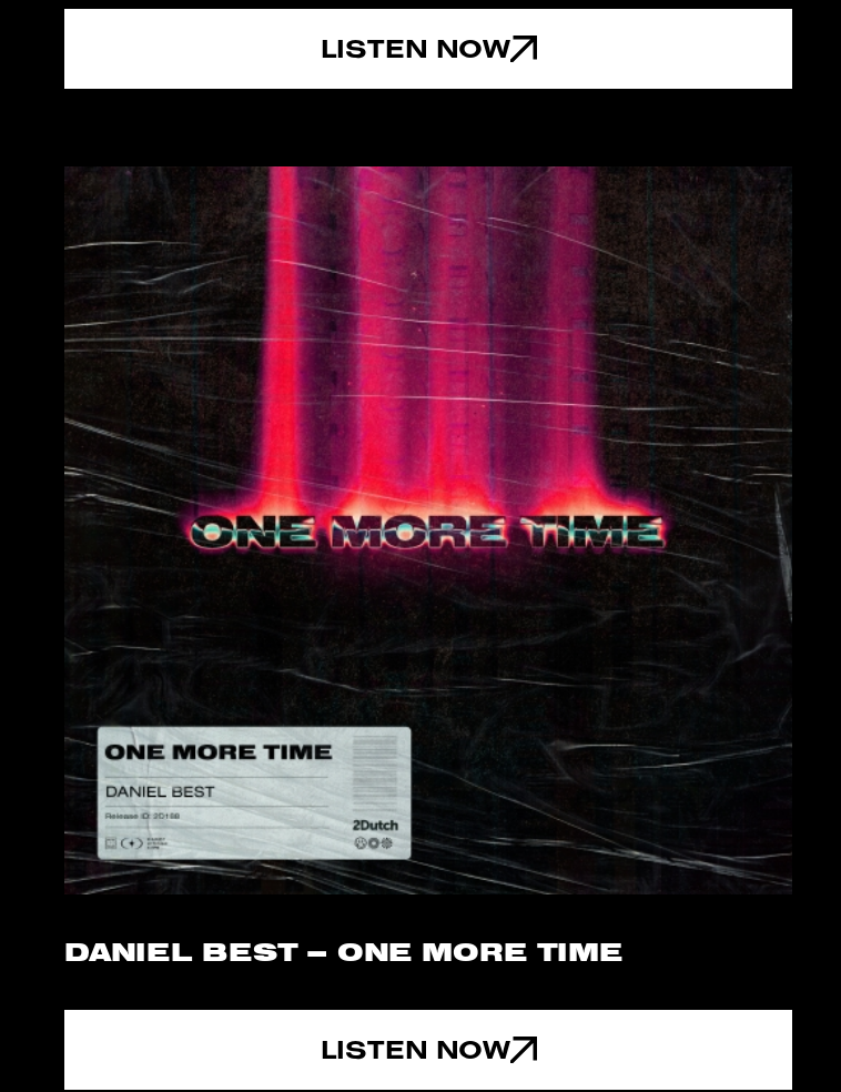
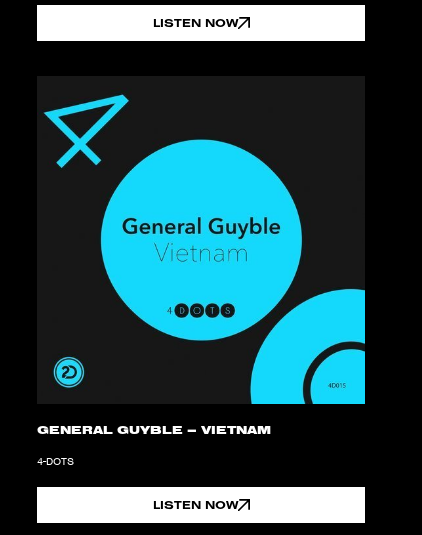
- [image]
- DANIEL BEST – ONE MORE TIME
+ [image]
+ GENERAL GUYBLE – VIETNAM
+ 4-DOTS
